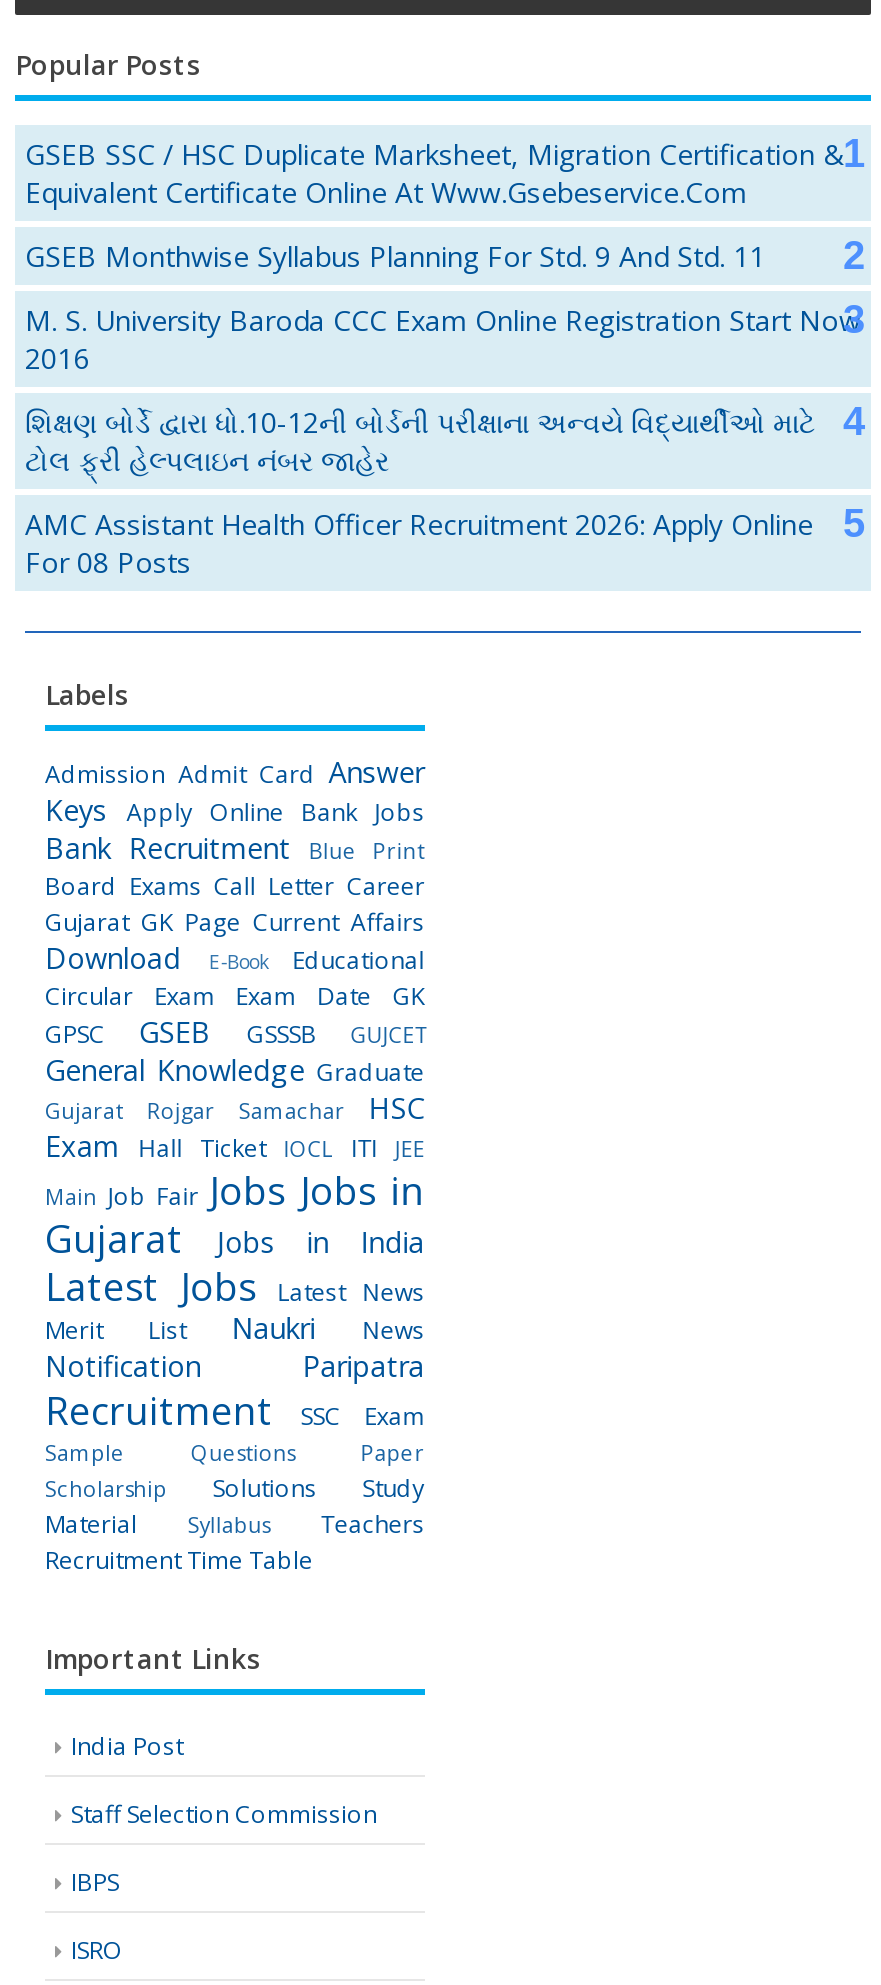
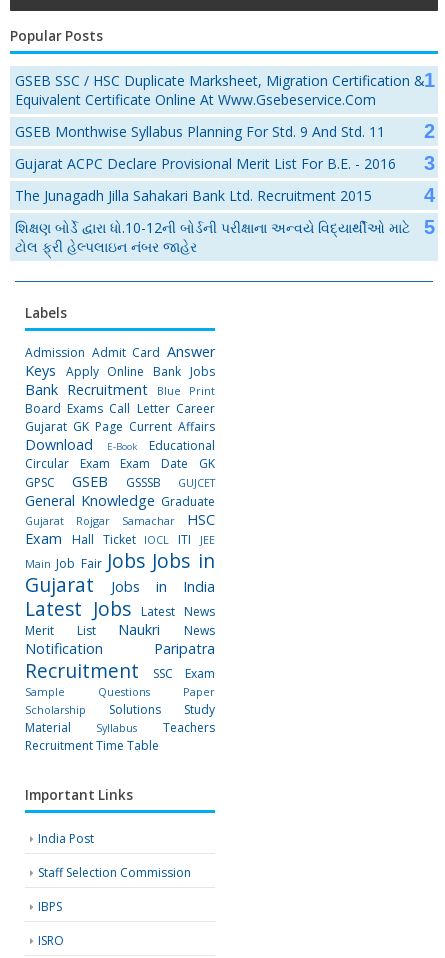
- M. S. University Baroda CCC Exam Online Registration Start Now
- 2016
+ Gujarat ACPC Declare Provisional Merit List For B.E. - 2016
+ The Junagadh Jilla Sahakari Bank Ltd. Recruitment 2015

- AMC Assistant Health Officer Recruitment 2026: Apply Online
- For 08 Posts
